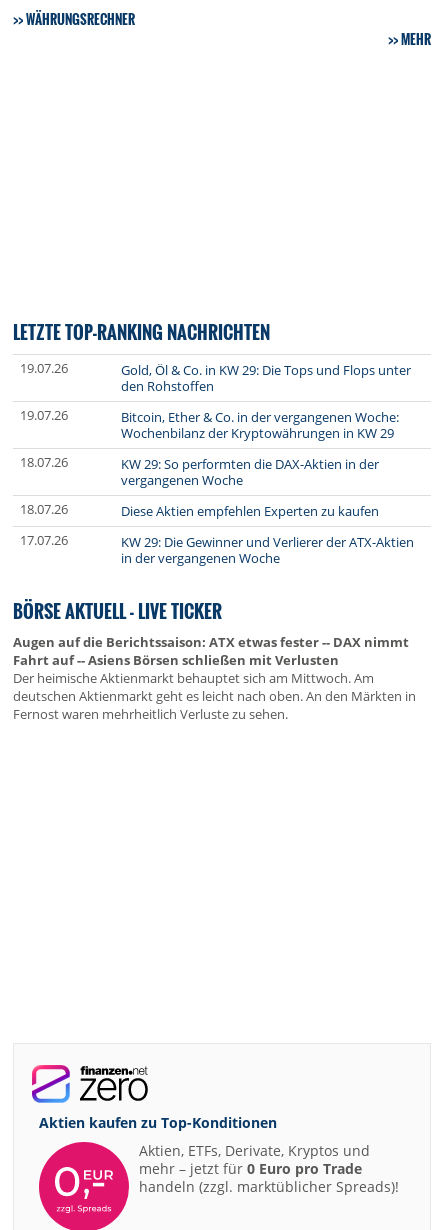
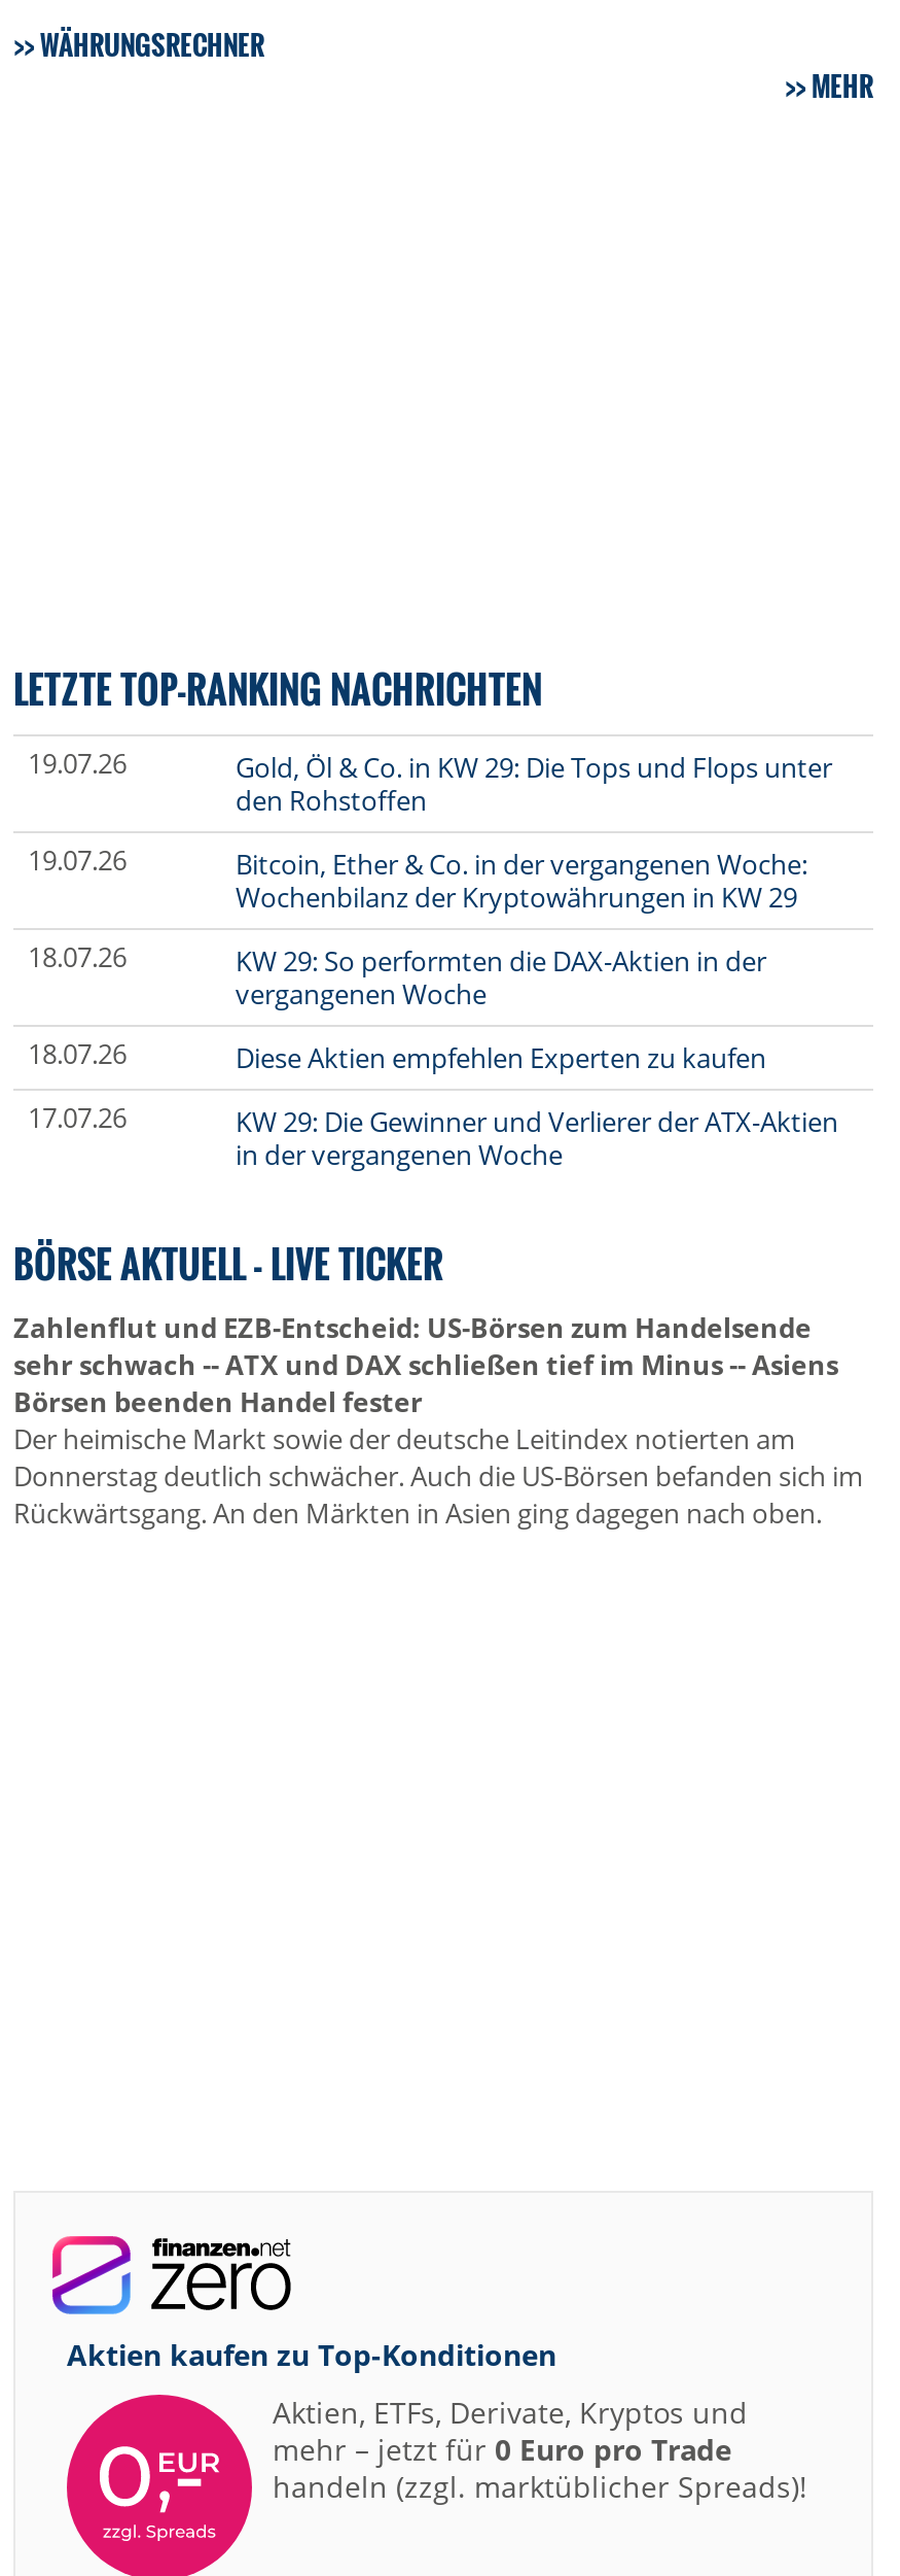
- Augen auf die Berichtssaison: ATX etwas fester -- DAX nimmt
- Fahrt auf -- Asiens Börsen schließen mit Verlusten
- Der heimische Aktienmarkt behauptet sich am Mittwoch. Am
- deutschen Aktienmarkt geht es leicht nach oben. An den Märkten in
- Fernost waren mehrheitlich Verluste zu sehen.
+ Zahlenflut und EZB-Entscheid: US-Börsen zum Handelsende
+ sehr schwach -- ATX und DAX schließen tief im Minus -- Asiens
+ Börsen beenden Handel fester
+ Der heimische Markt sowie der deutsche Leitindex notierten am
+ Donnerstag deutlich schwächer. Auch die US-Börsen befanden sich im
+ Rückwärtsgang. An den Märkten in Asien ging dagegen nach oben.
